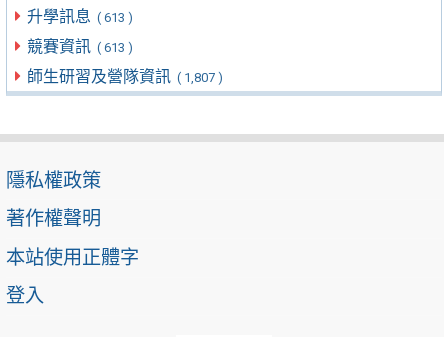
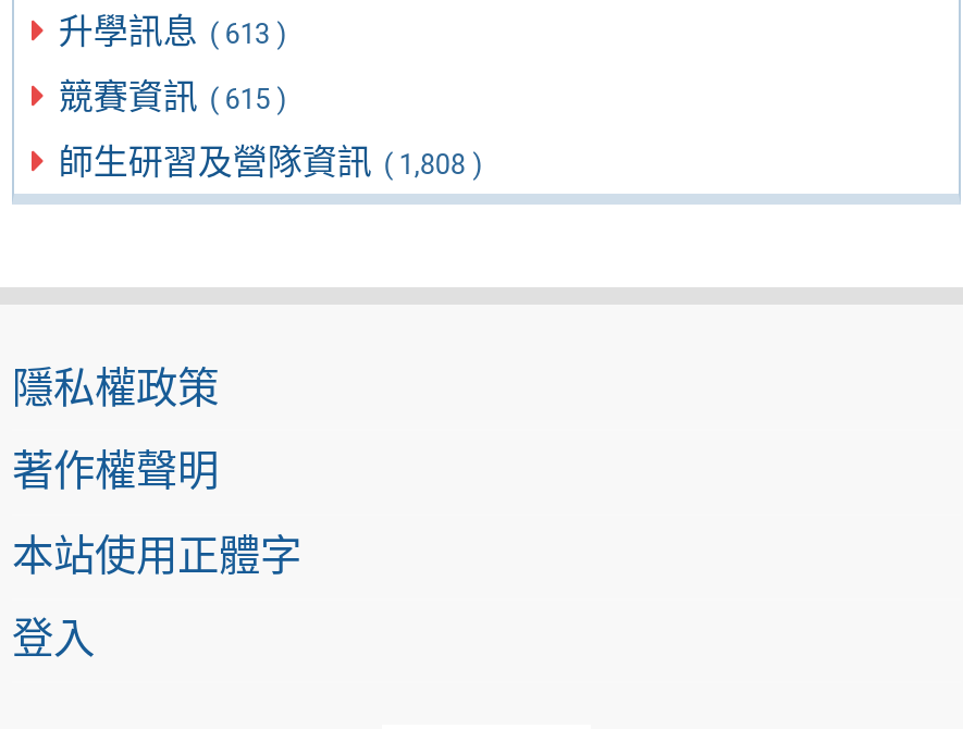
- 競賽資訊 ( 613 )
+ 競賽資訊 ( 615 )

- 師生研習及營隊資訊 ( 1,807 )
+ 師生研習及營隊資訊 ( 1,808 )
